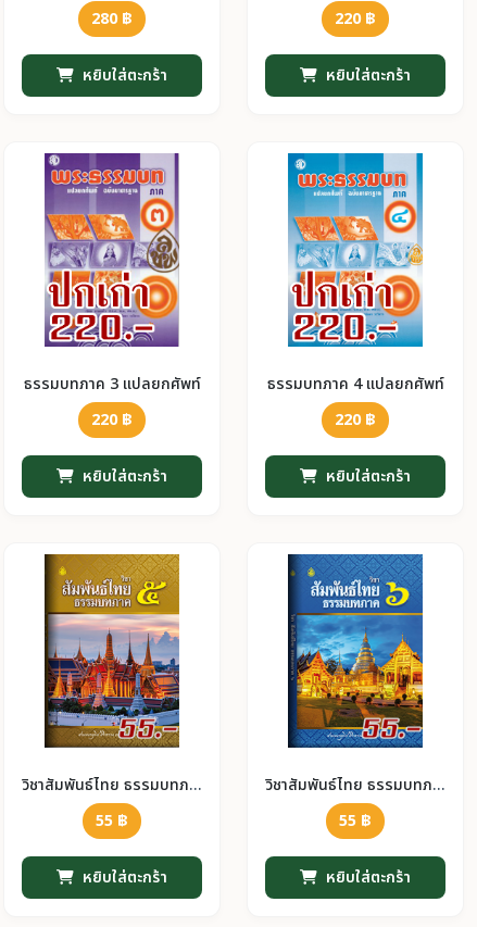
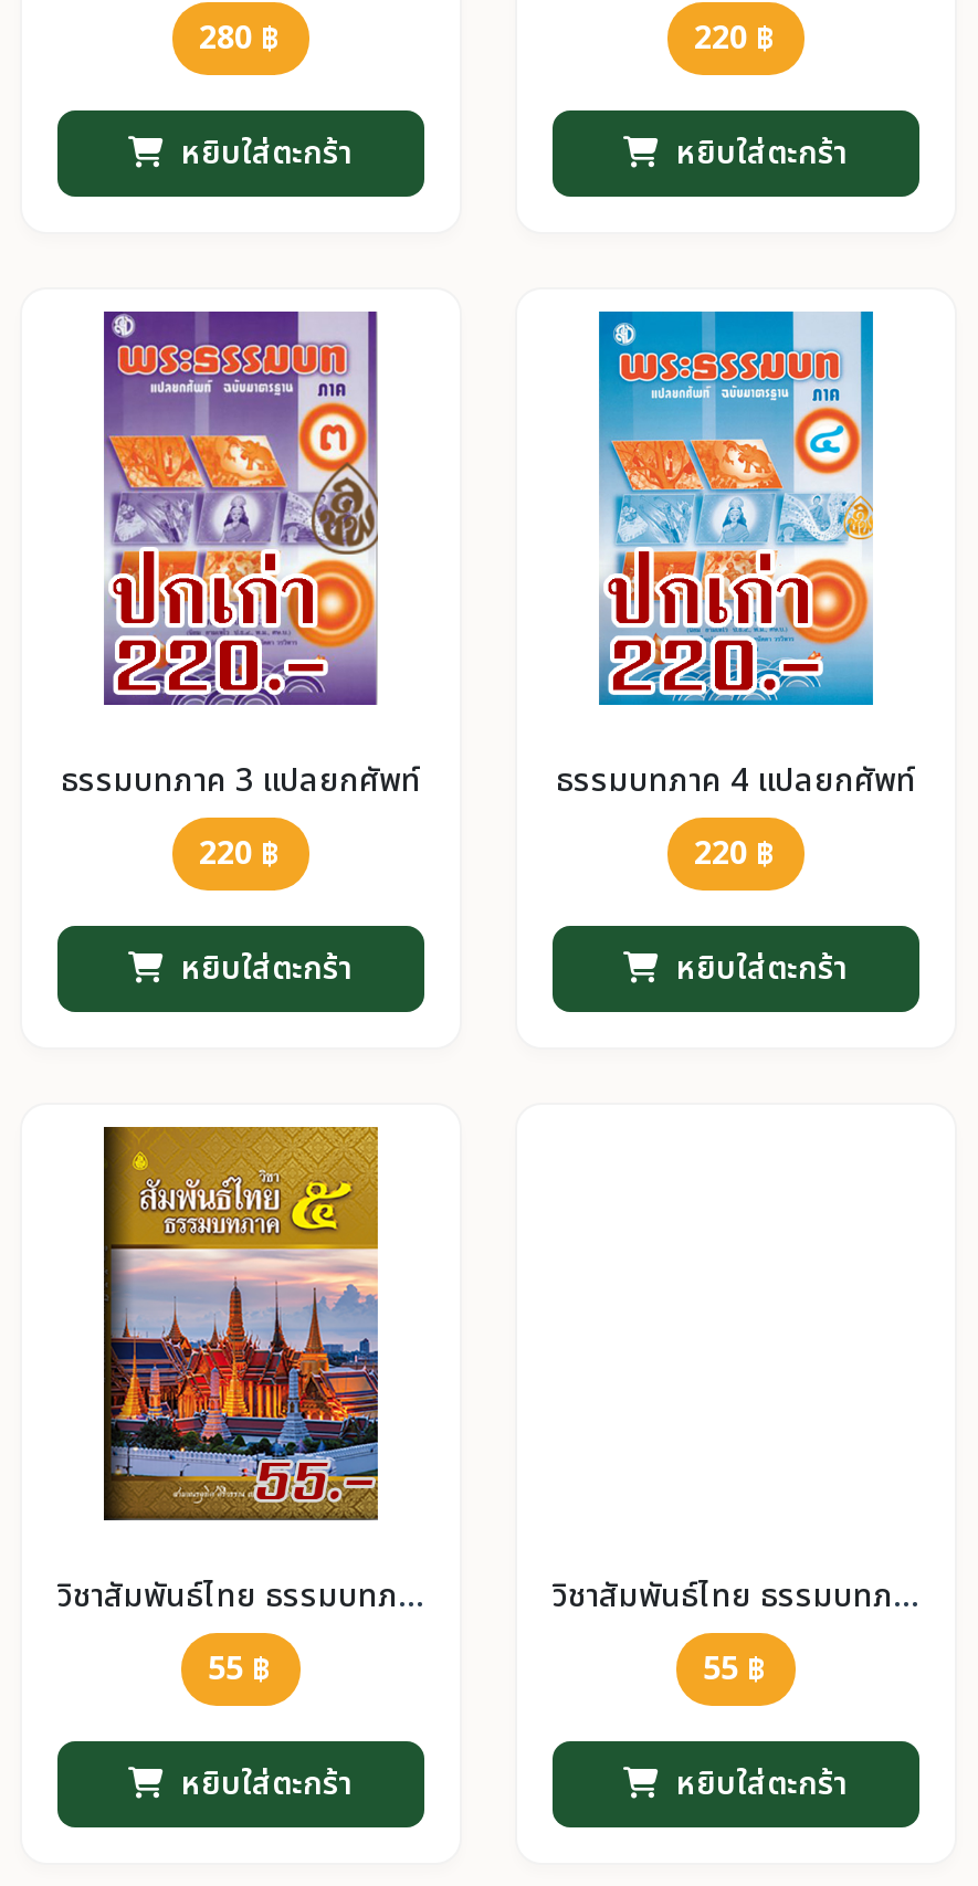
- [image]
